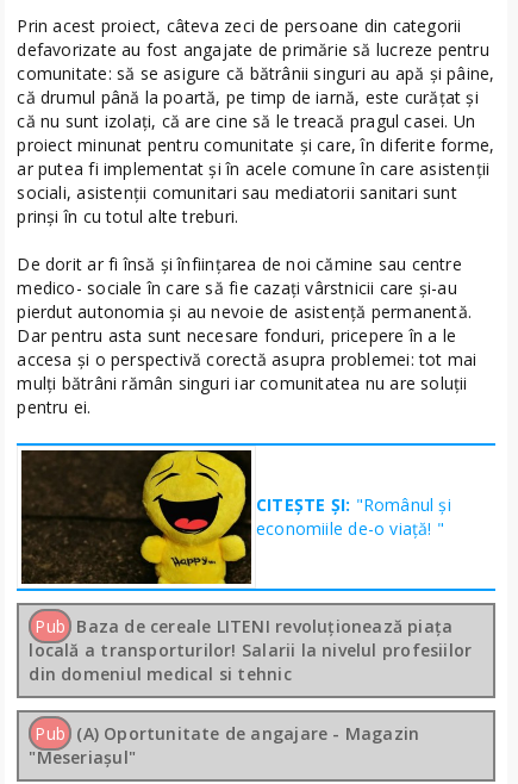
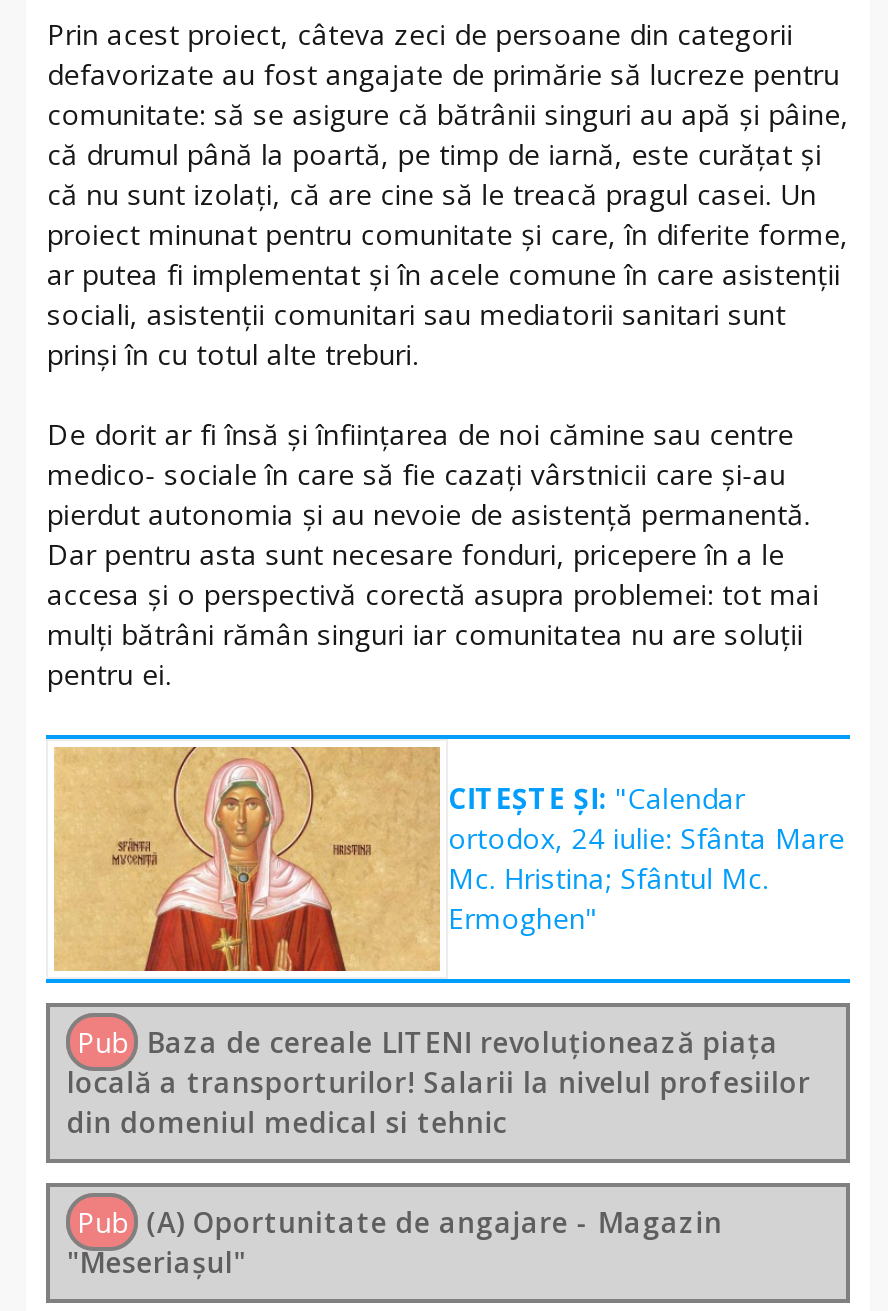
- [image]
- CITEȘTE ȘI: "Românul și
- economiile de-o viață! "
+ [image]
+ CITEȘTE ȘI: "Calendar
+ ortodox, 24 iulie: Sfânta Mare
+ Mc. Hristina; Sfântul Mc.
+ Ermoghen"
